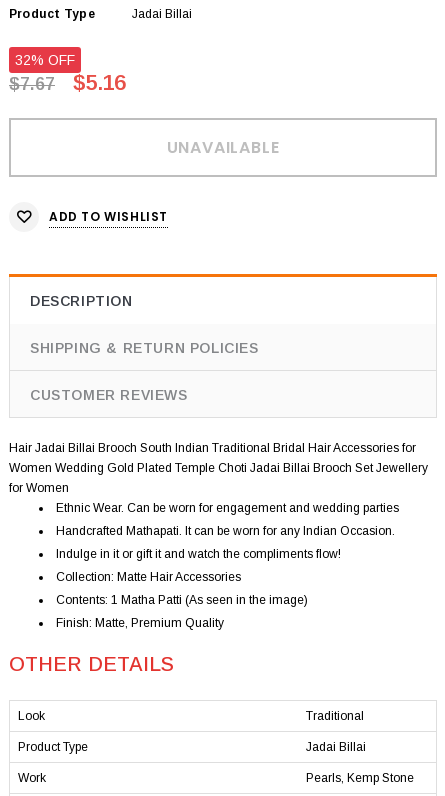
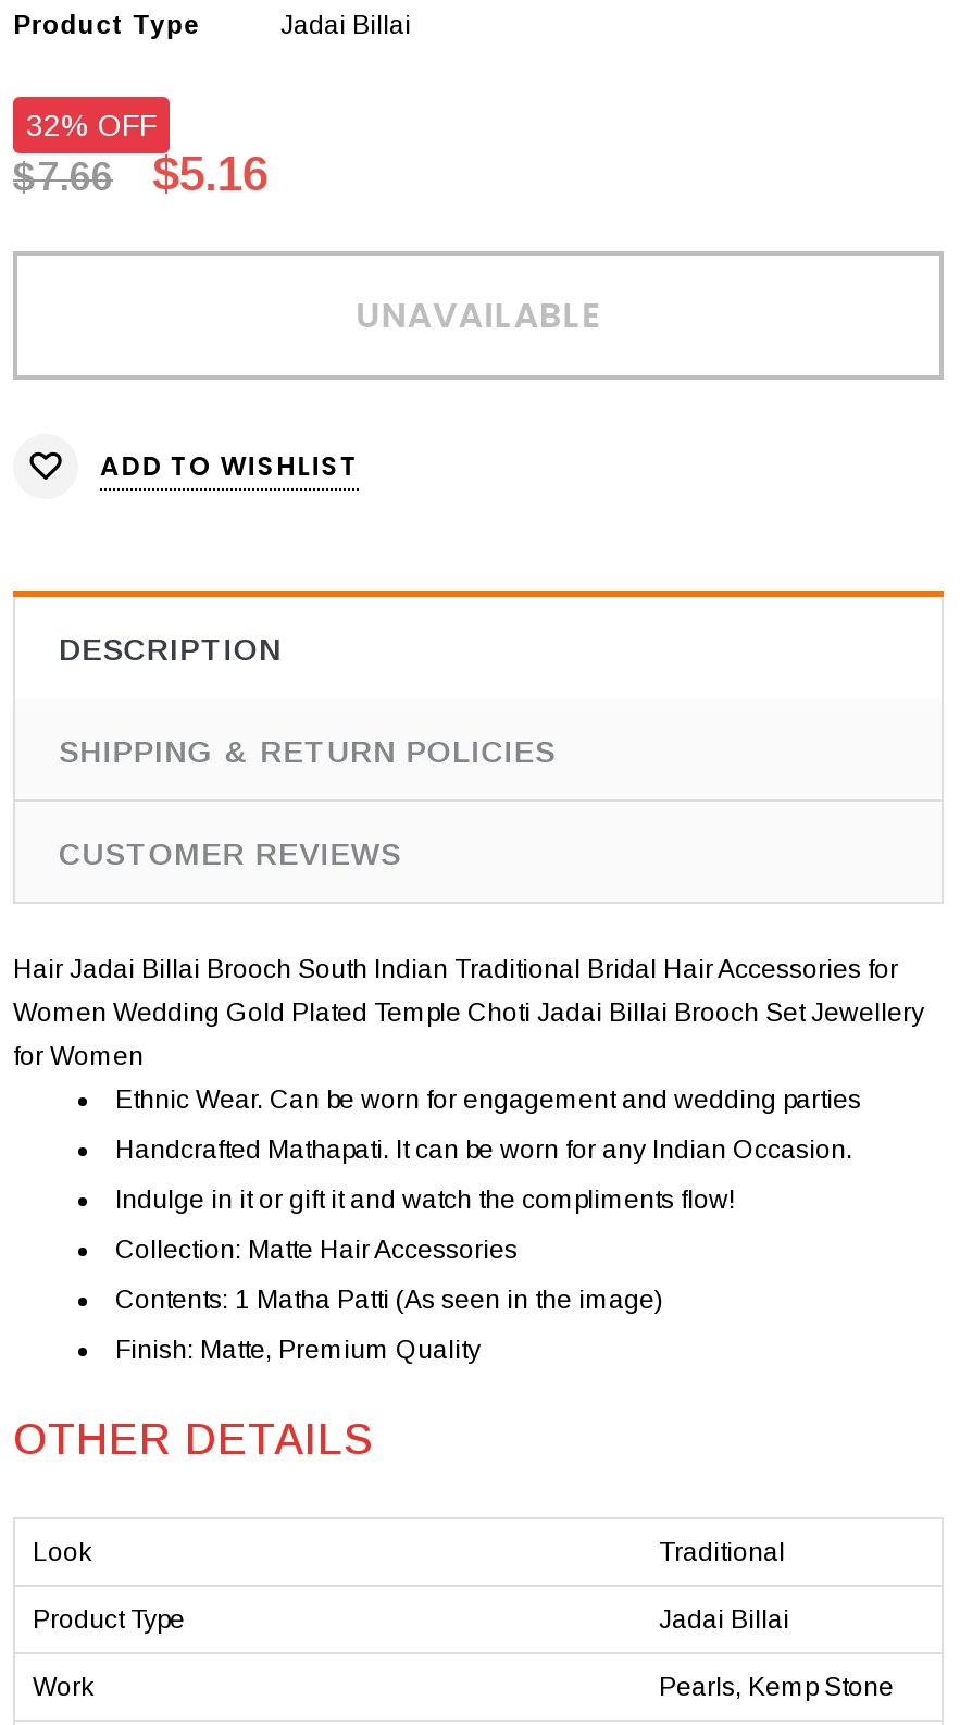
- $7.67 $5.16
+ $7.66 $5.16
